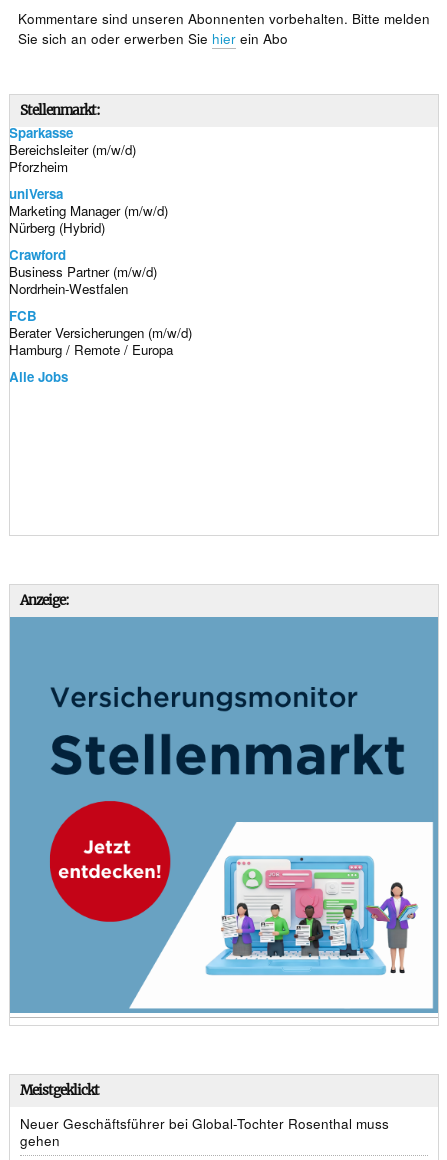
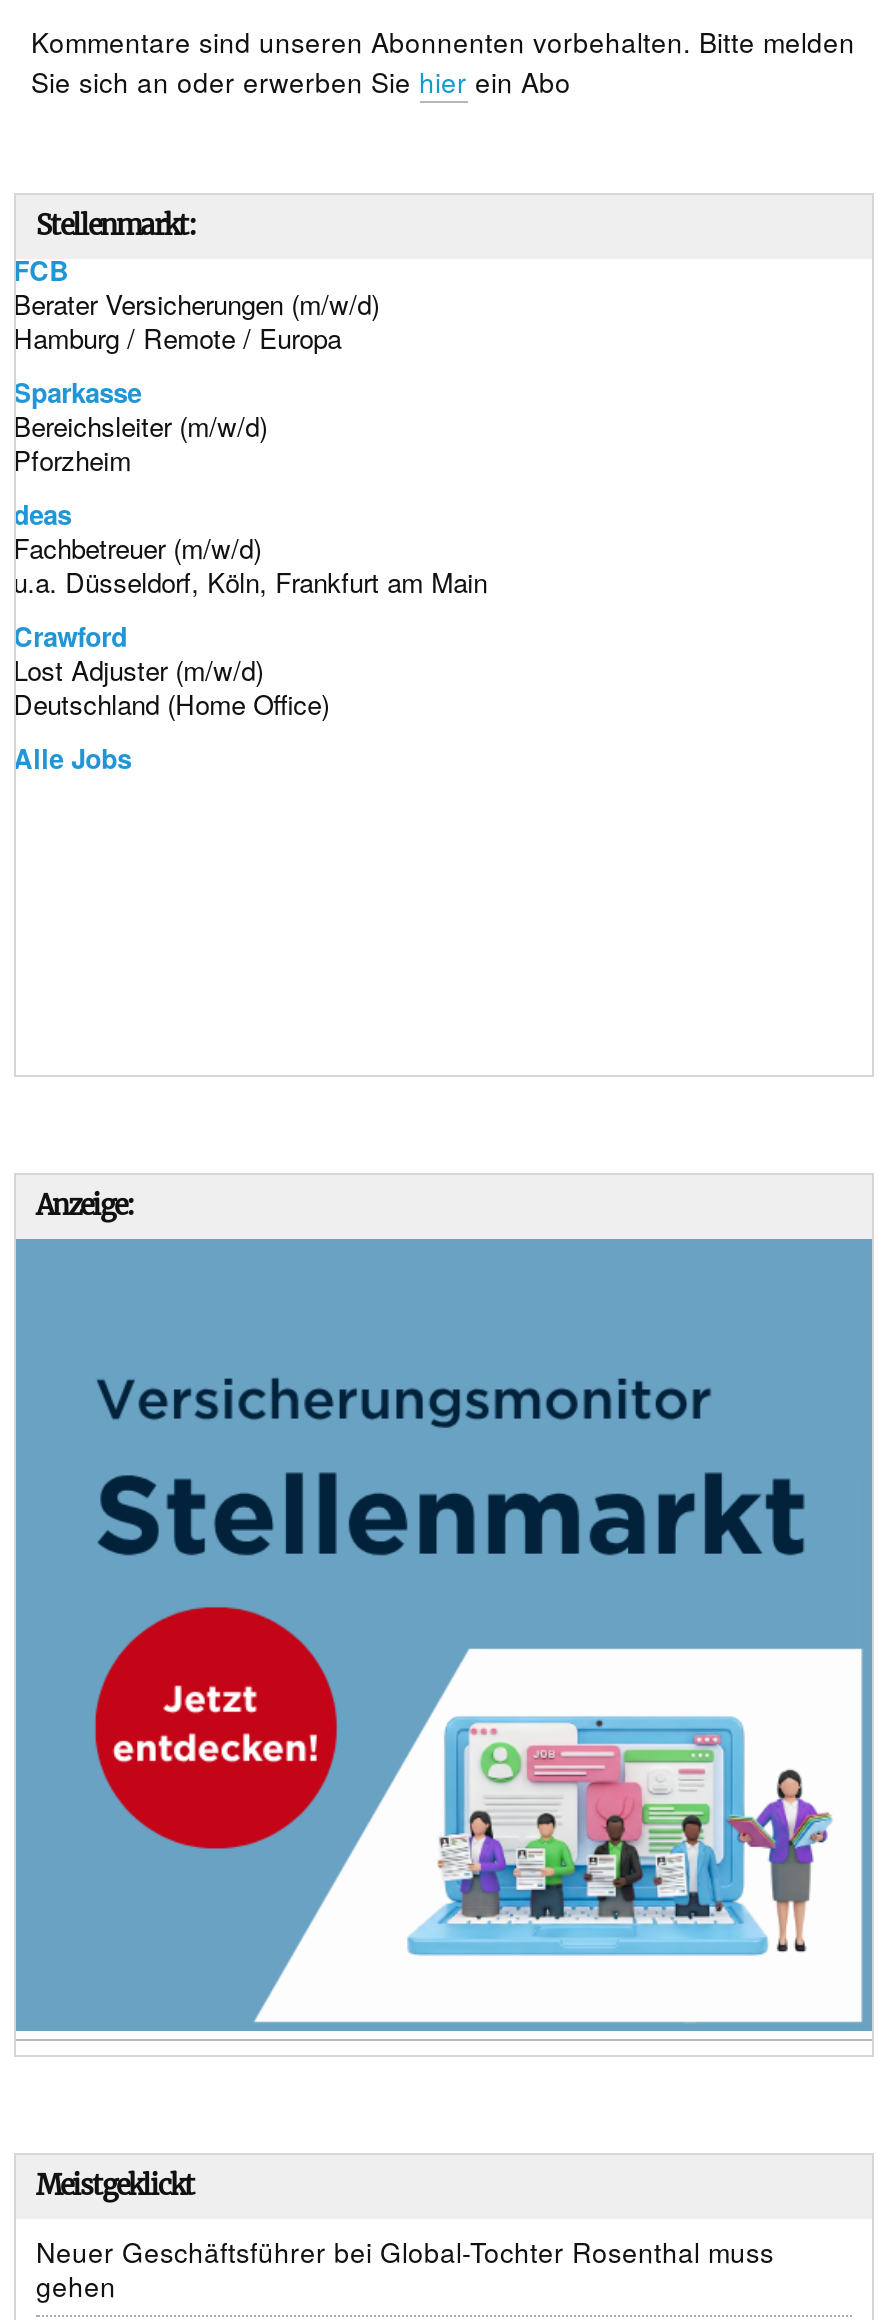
moved down: Sparkasse | Bereichsleiter (m/w/d) | Pforzheim

- uniVersa
- Marketing Manager (m/w/d)
- Nürberg (Hybrid)
+ deas
+ Fachbetreuer (m/w/d)
+ u.a. Düsseldorf, Köln, Frankfurt am Main

moved down: Crawford

- Business Partner (m/w/d)
- Nordrhein-Westfalen
+ Lost Adjuster (m/w/d)
+ Deutschland (Home Office)

moved up: FCB | Berater Versicherungen (m/w/d) | Hamburg / Remote / Europa
